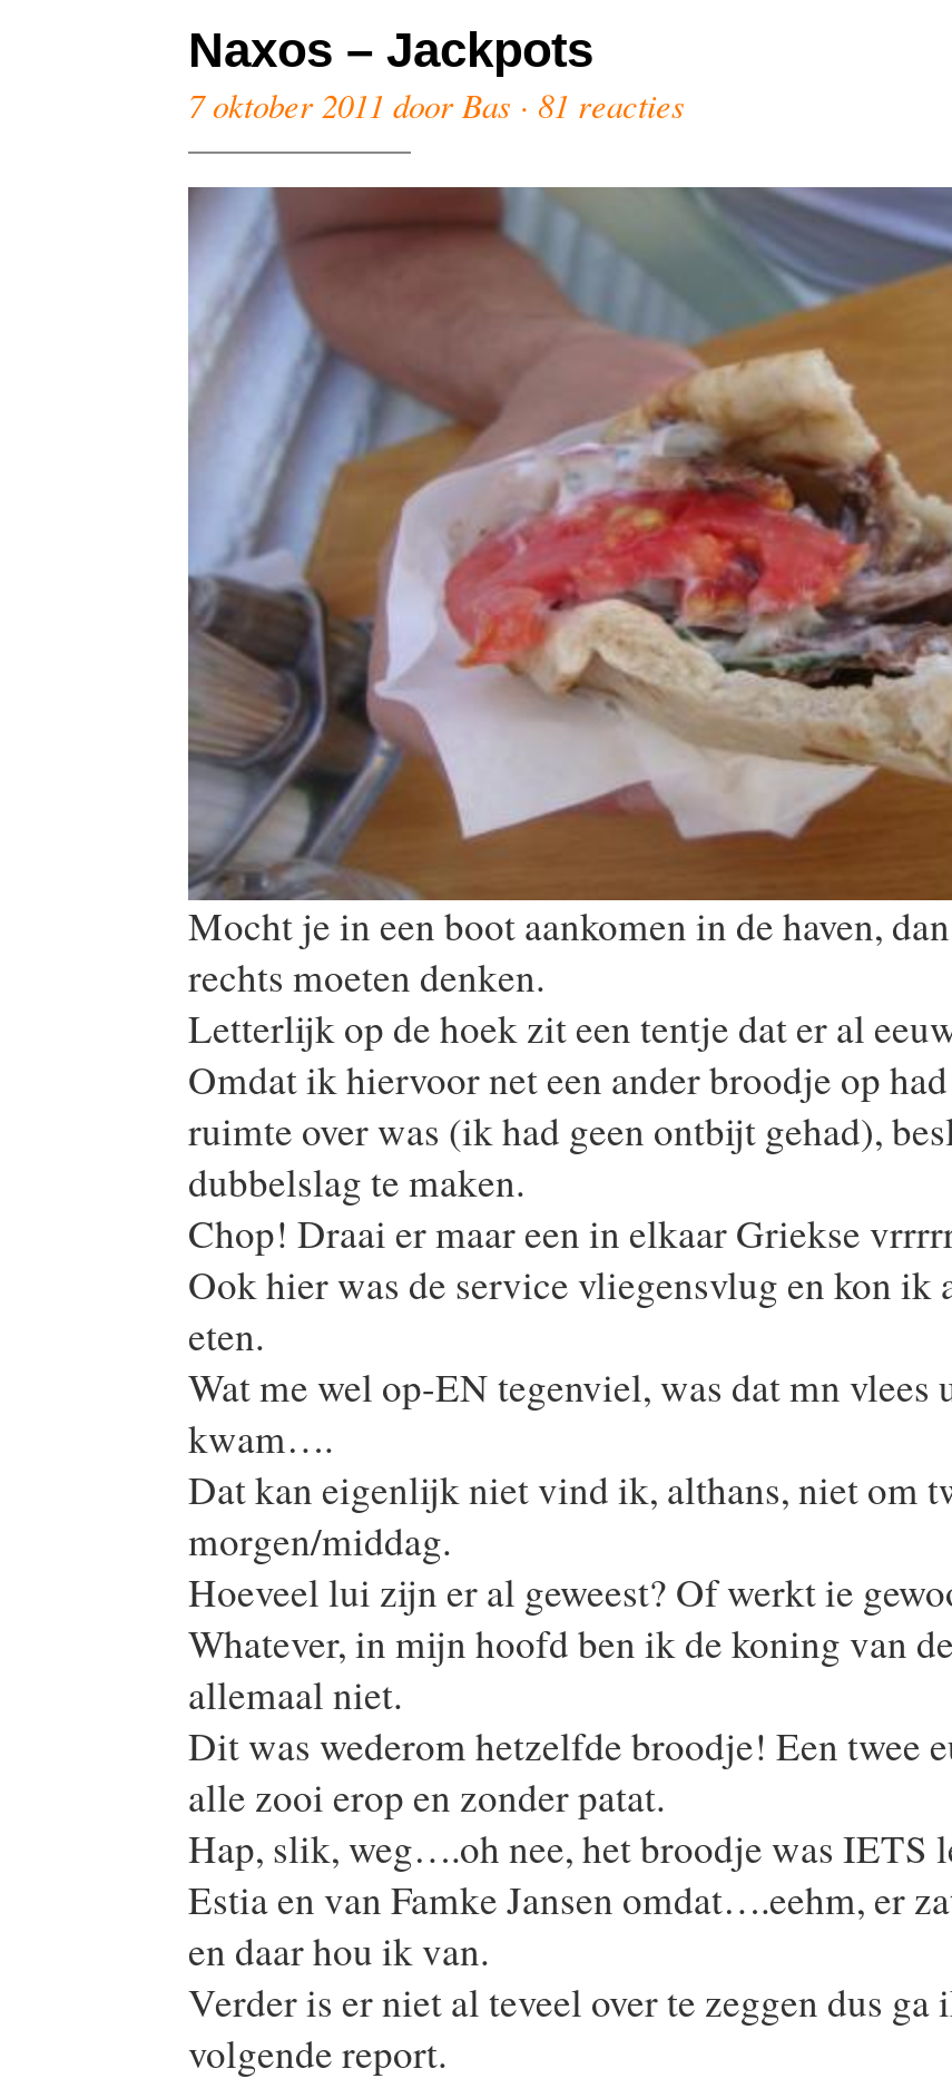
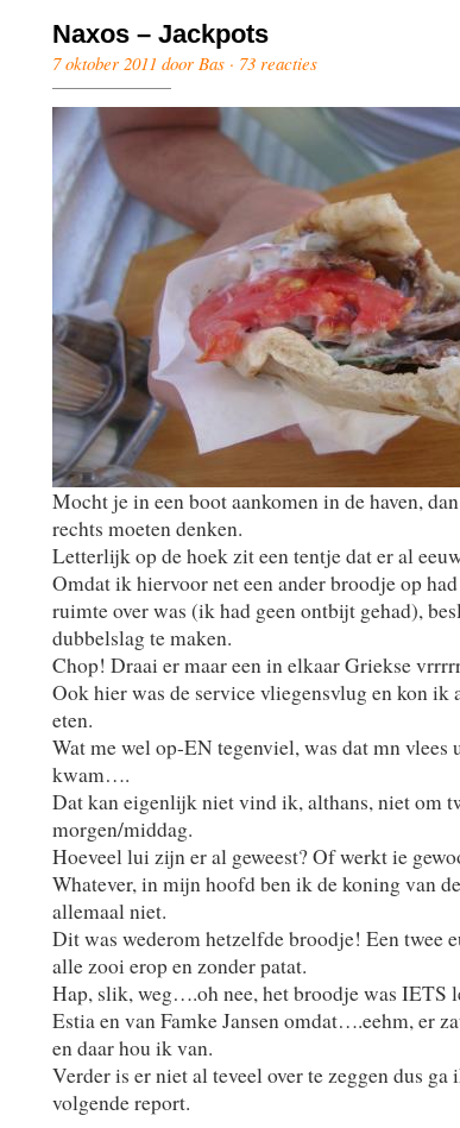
- 7 oktober 2011 door Bas · 81 reacties
+ 7 oktober 2011 door Bas · 73 reacties
